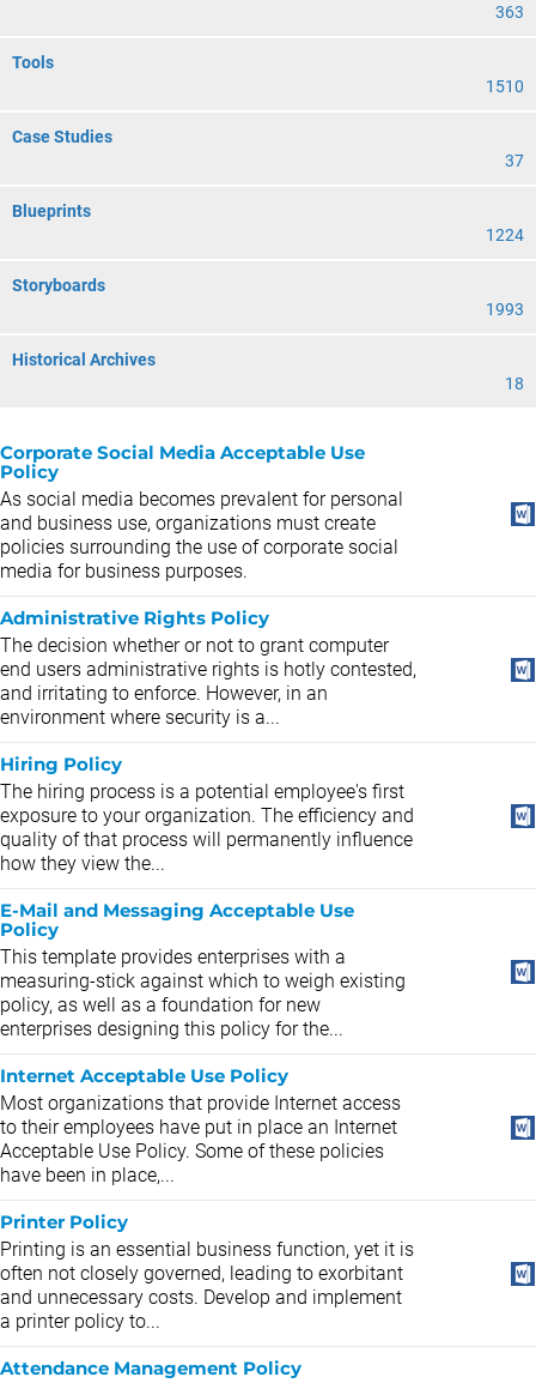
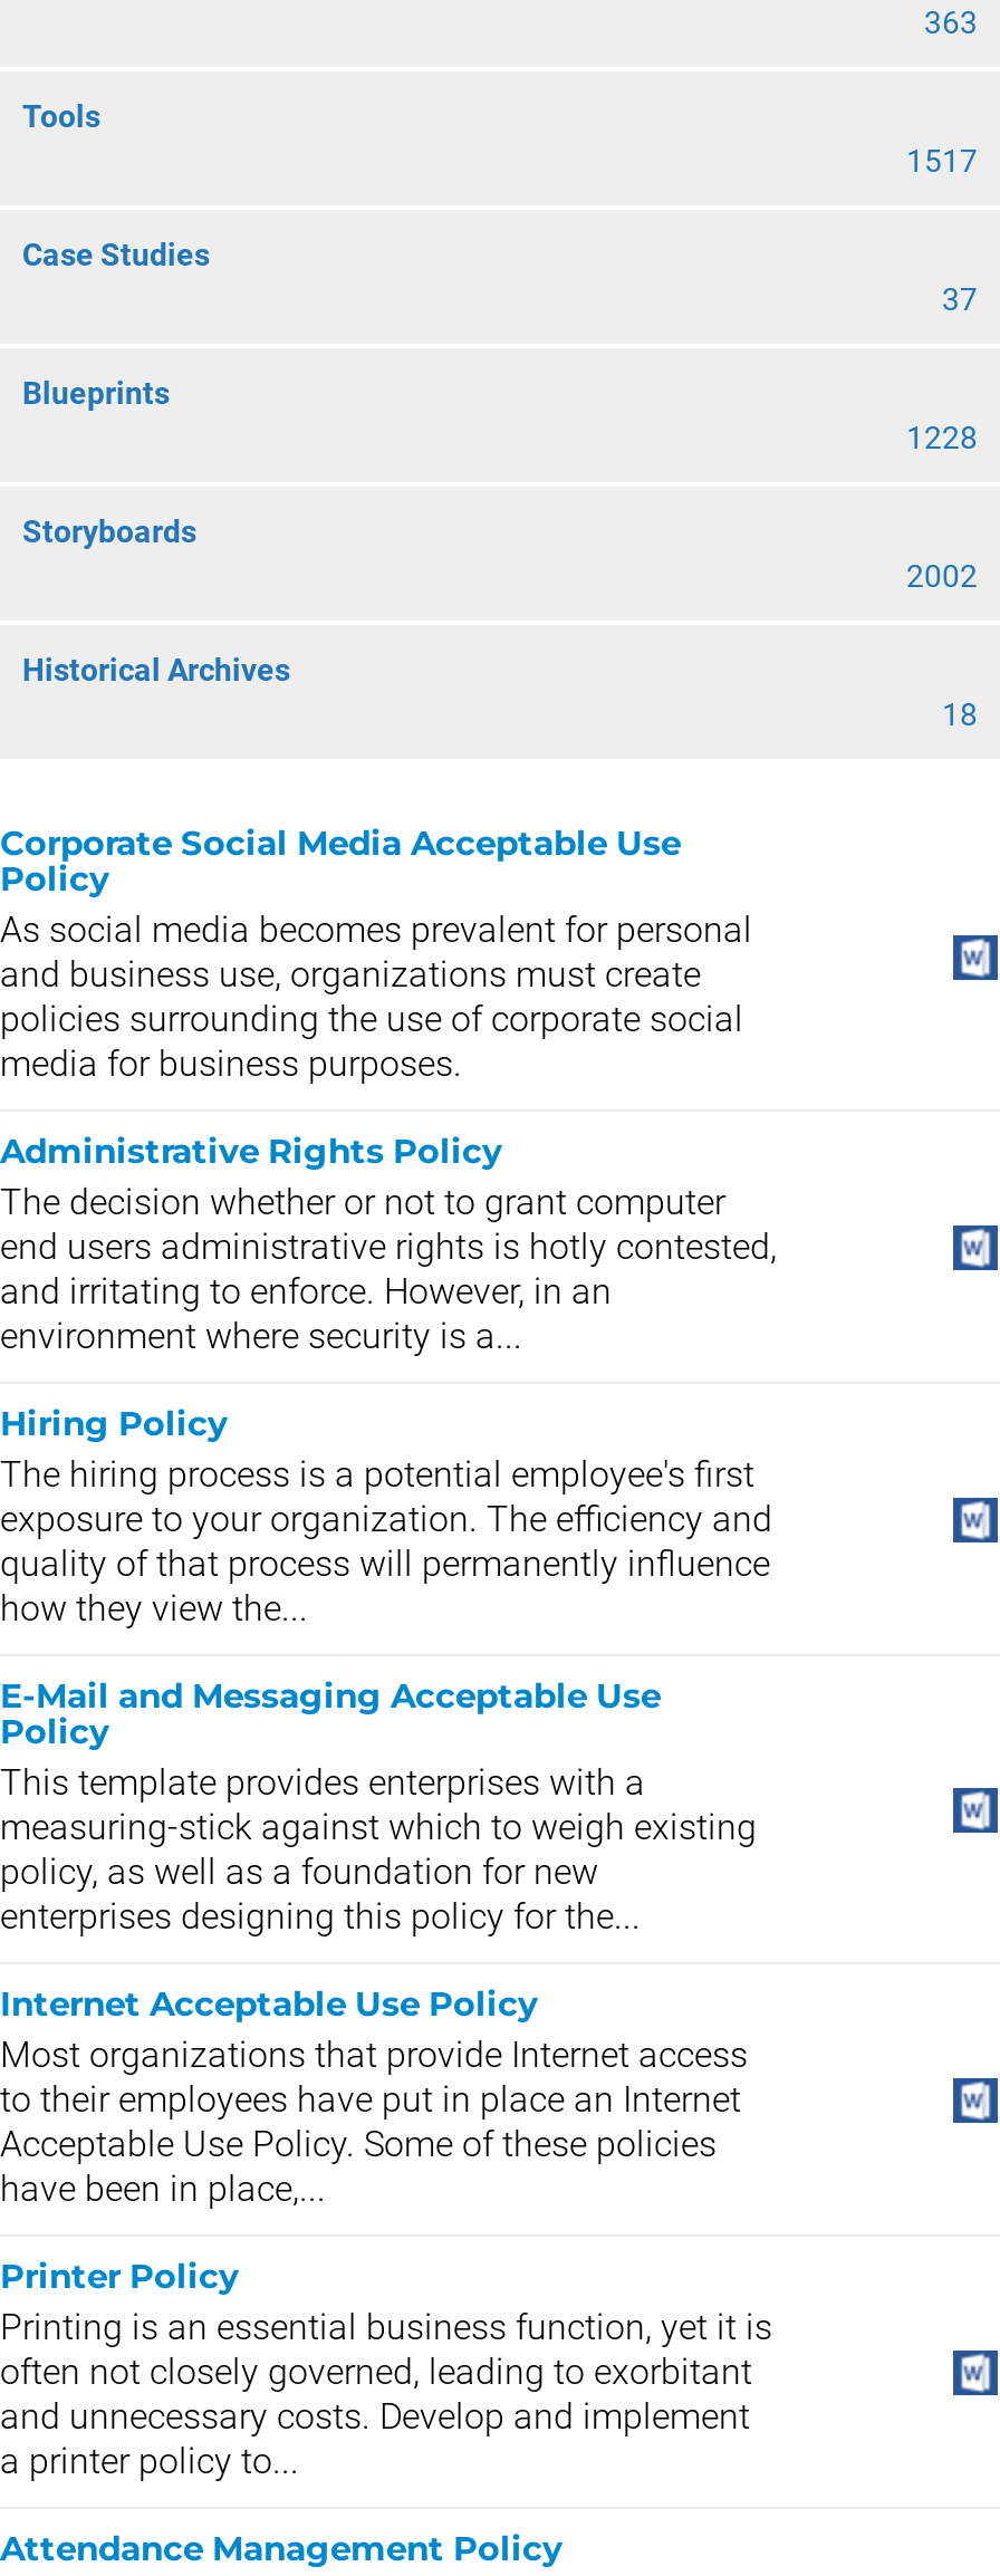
- 1510
+ 1517

- 1224
+ 1228

- 1993
+ 2002
